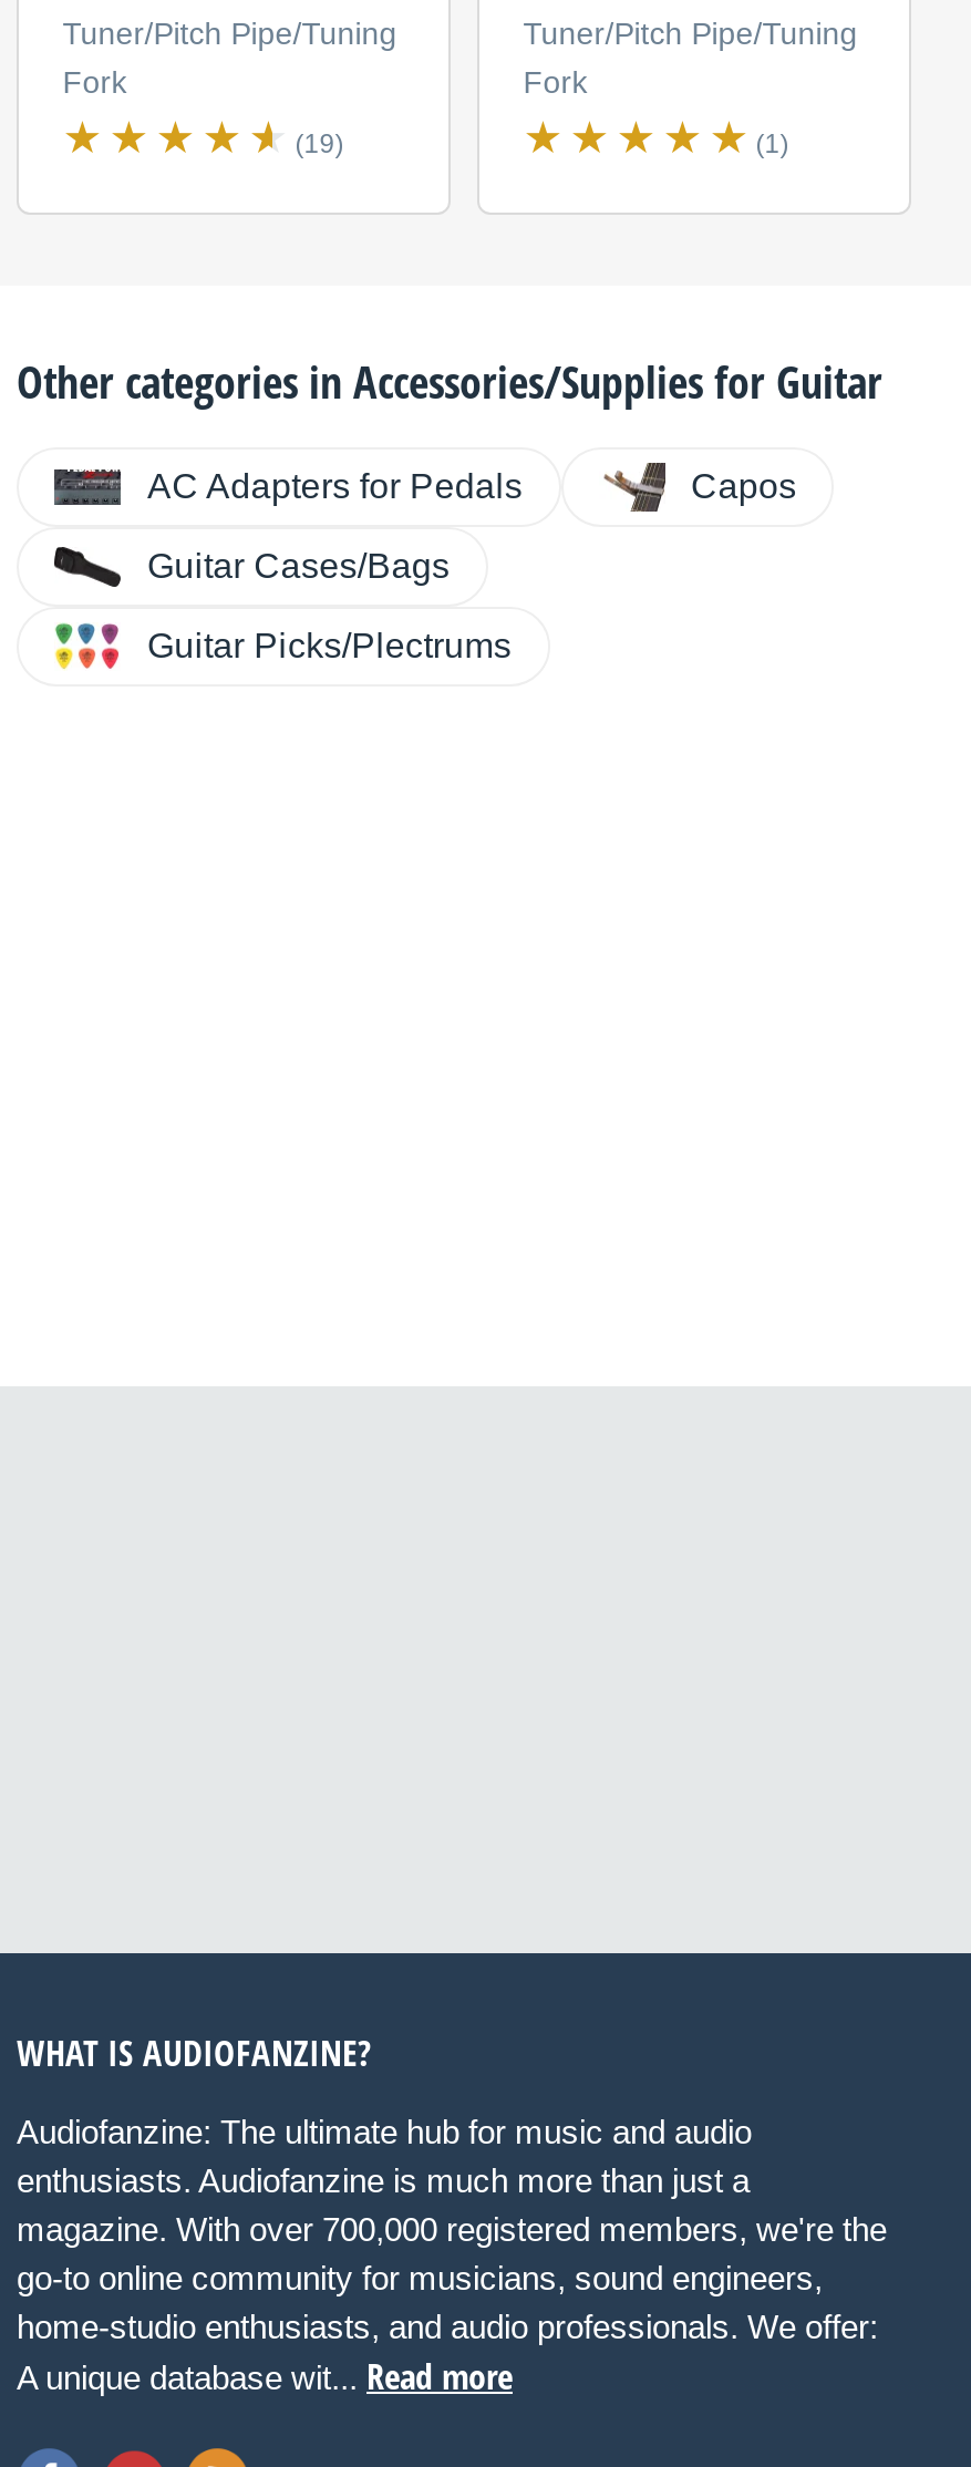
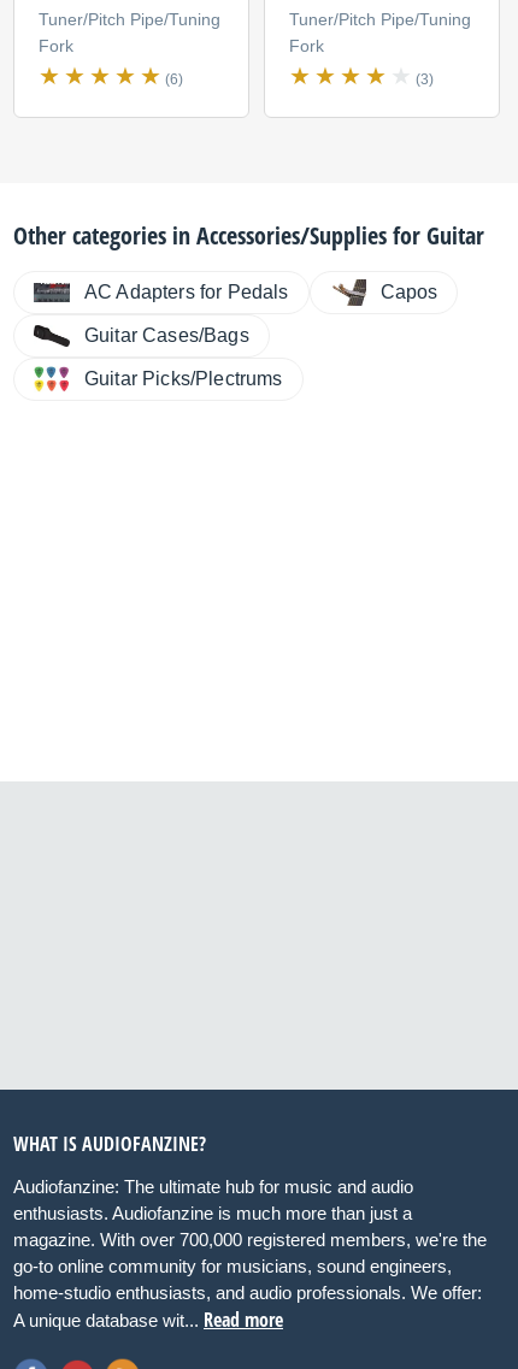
- (19)
+ (6)

- (1)
+ (3)
